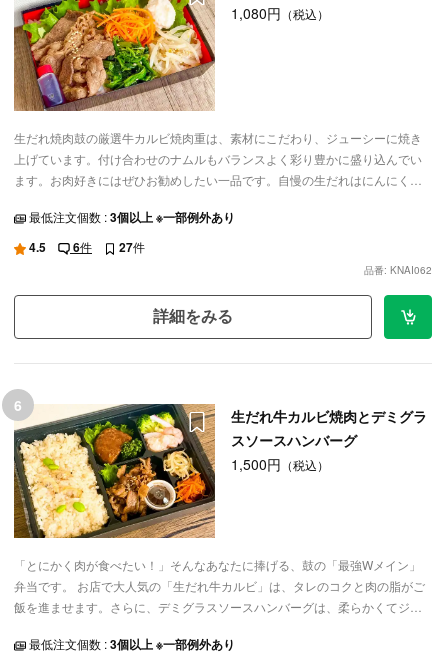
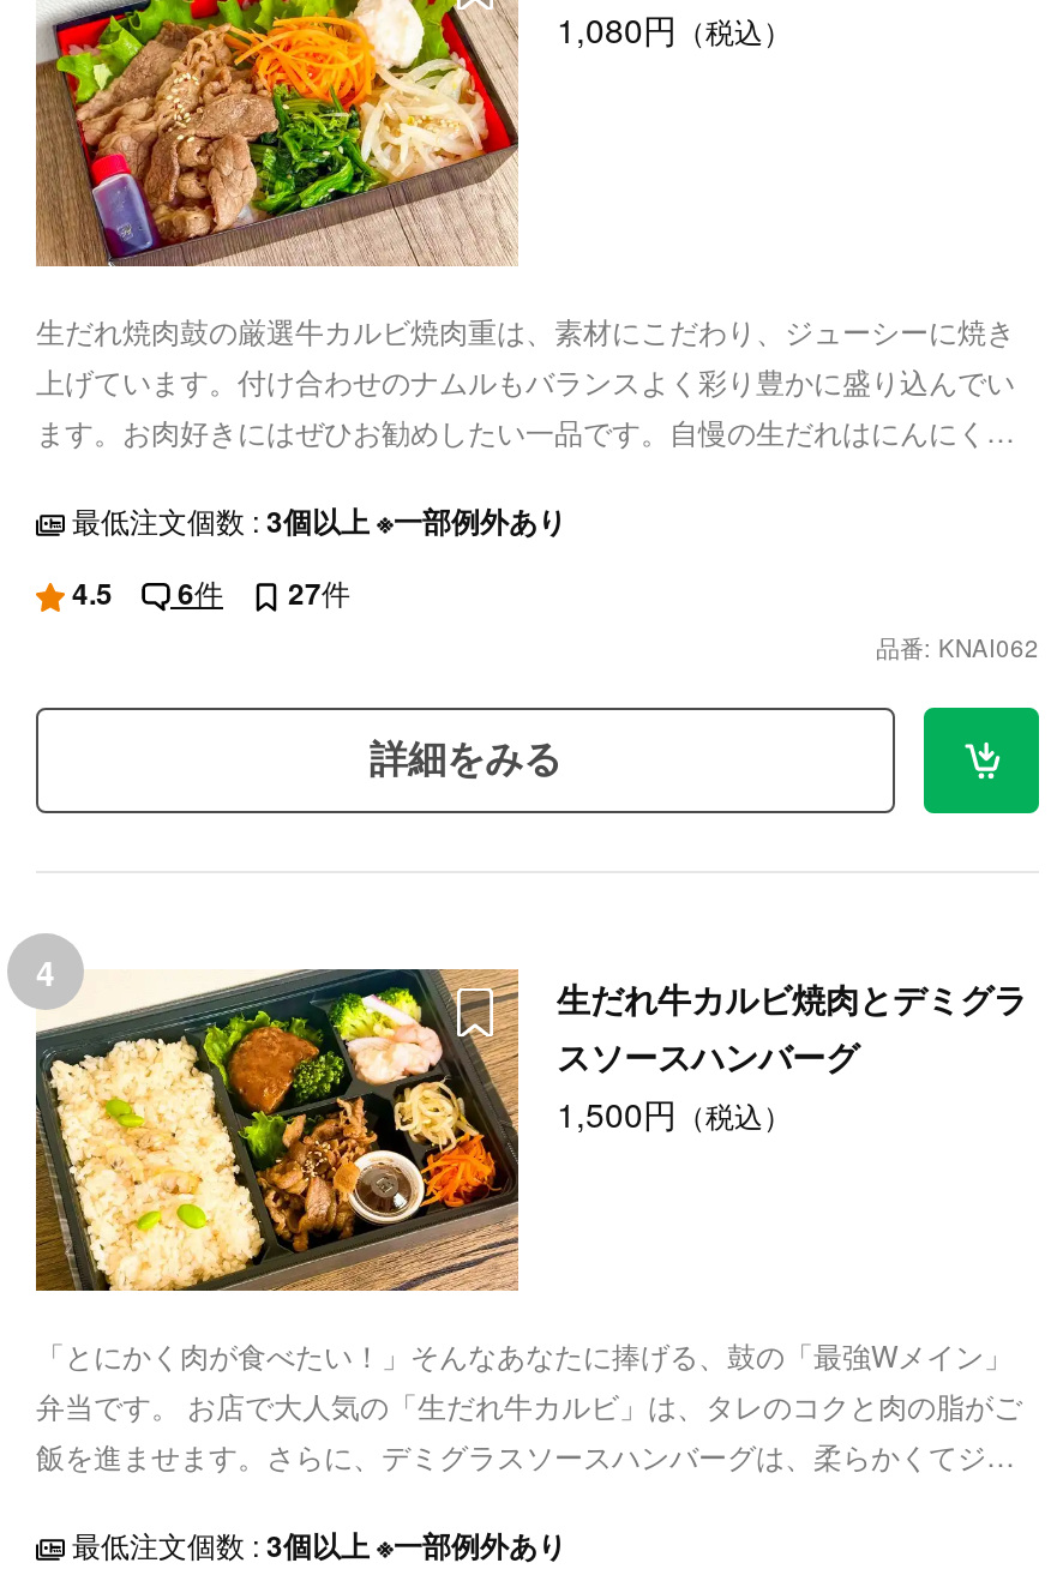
- 6
+ 4
